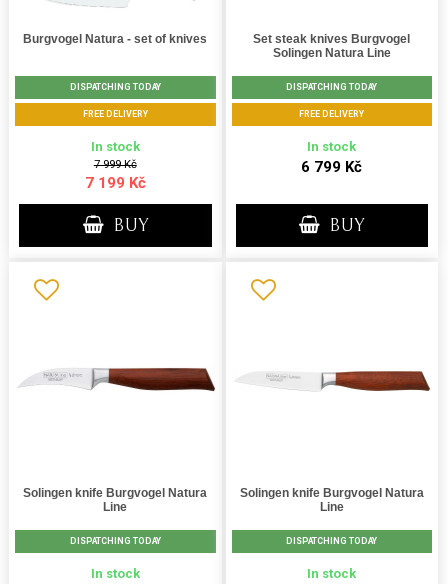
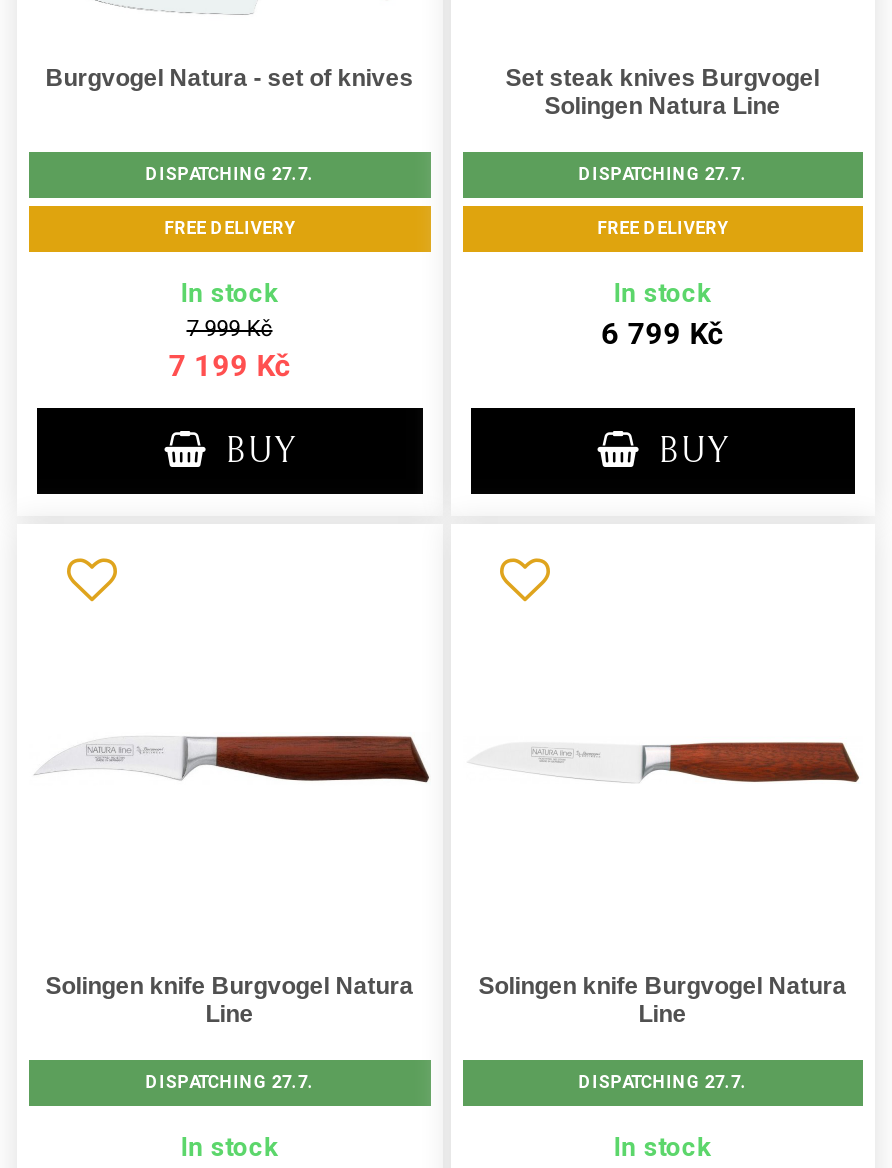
- DISPATCHING TODAY
+ DISPATCHING 27.7.

- DISPATCHING TODAY
+ DISPATCHING 27.7.

- DISPATCHING TODAY
+ DISPATCHING 27.7.

- DISPATCHING TODAY
+ DISPATCHING 27.7.
